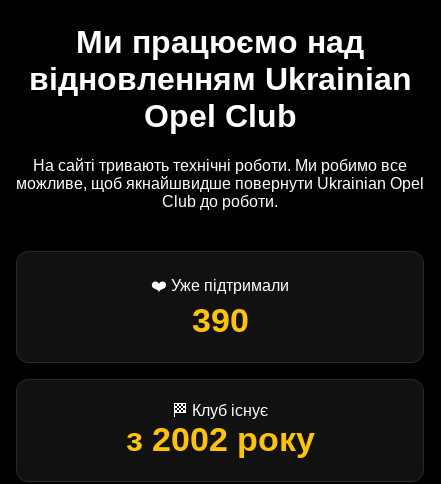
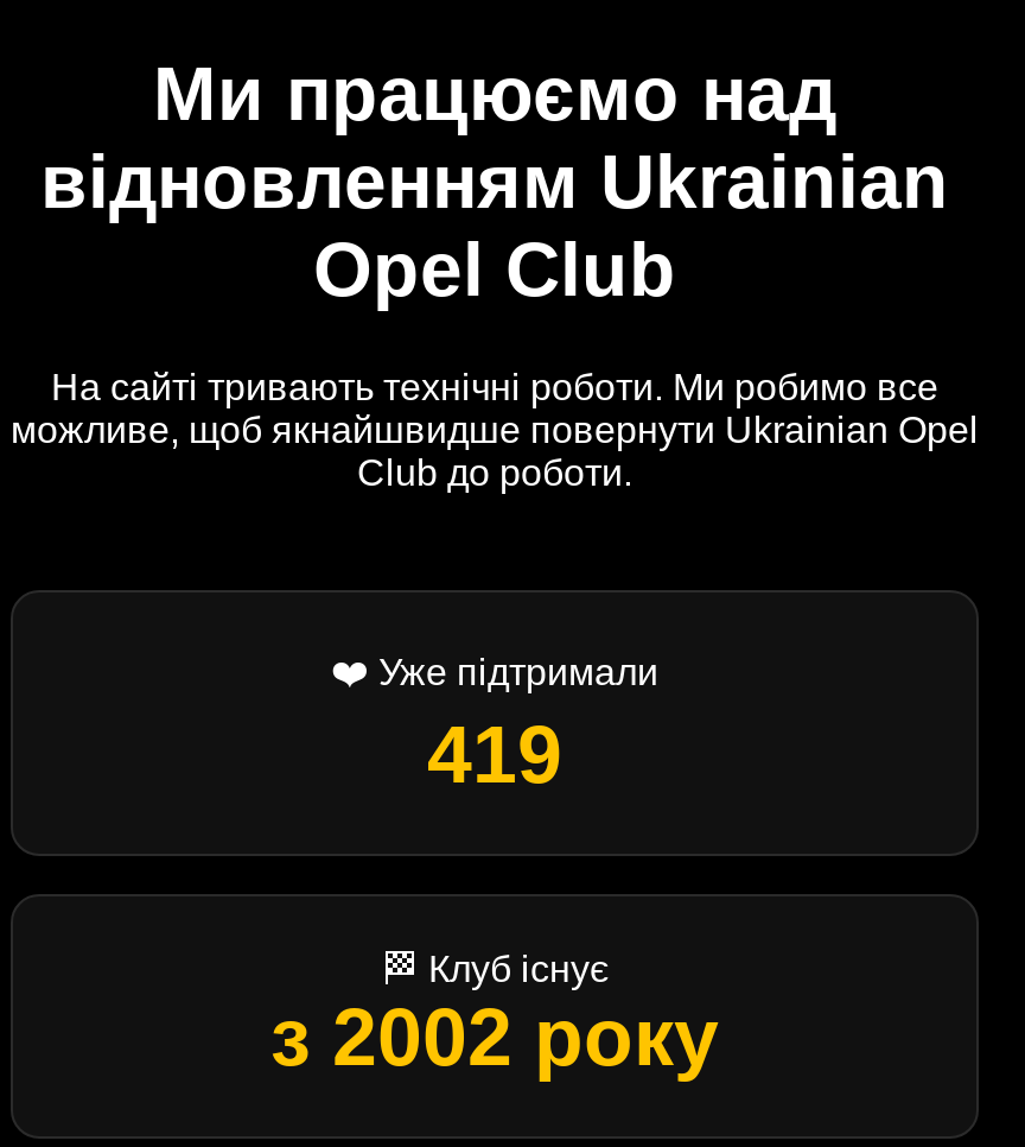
- 390
+ 419
